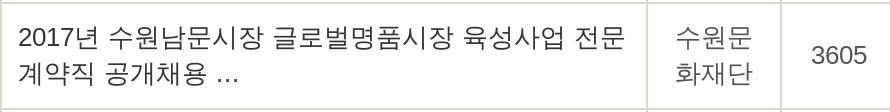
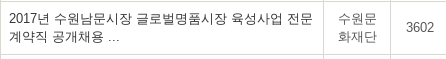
- 3605
+ 3602
